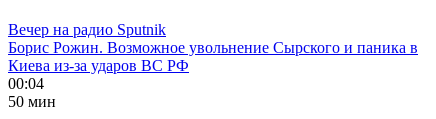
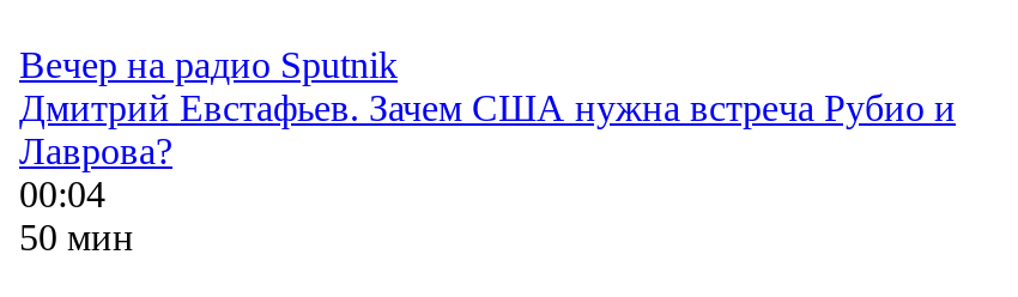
- Борис Рожин. Возможное увольнение Сырского и паника в
- Киева из-за ударов ВС РФ
+ Дмитрий Евстафьев. Зачем США нужна встреча Рубио и
+ Лаврова?
